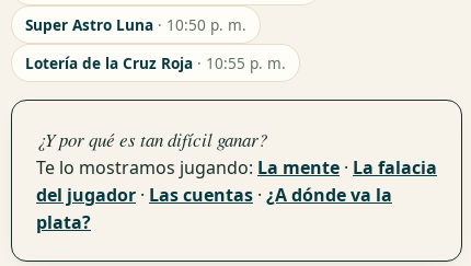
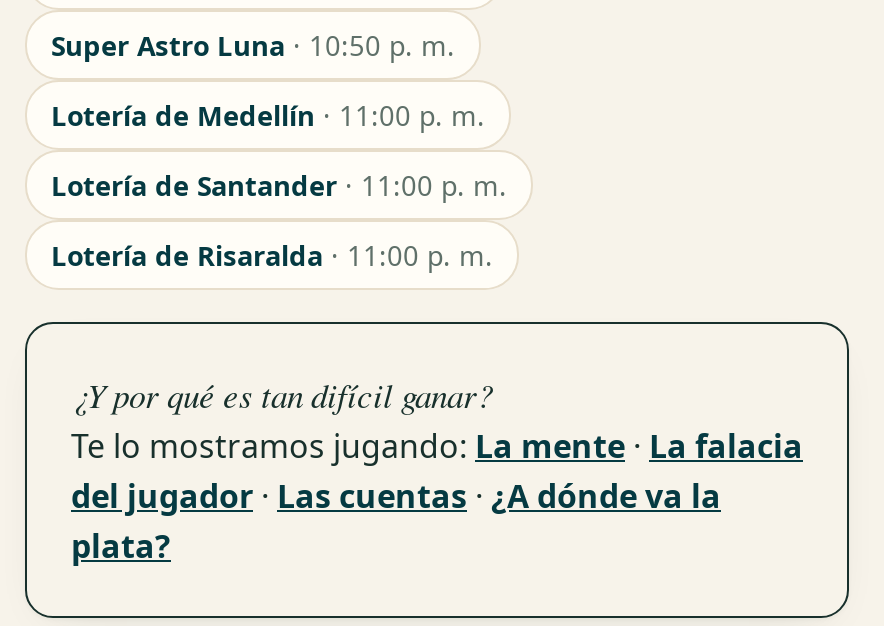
- Lotería de la Cruz Roja · 10:55 p. m.
+ Lotería de Medellín · 11:00 p. m.
+ Lotería de Santander · 11:00 p. m.
+ Lotería de Risaralda · 11:00 p. m.
